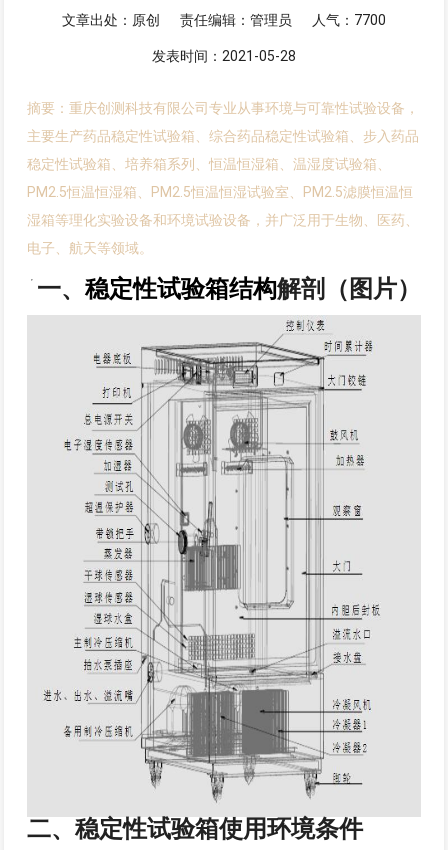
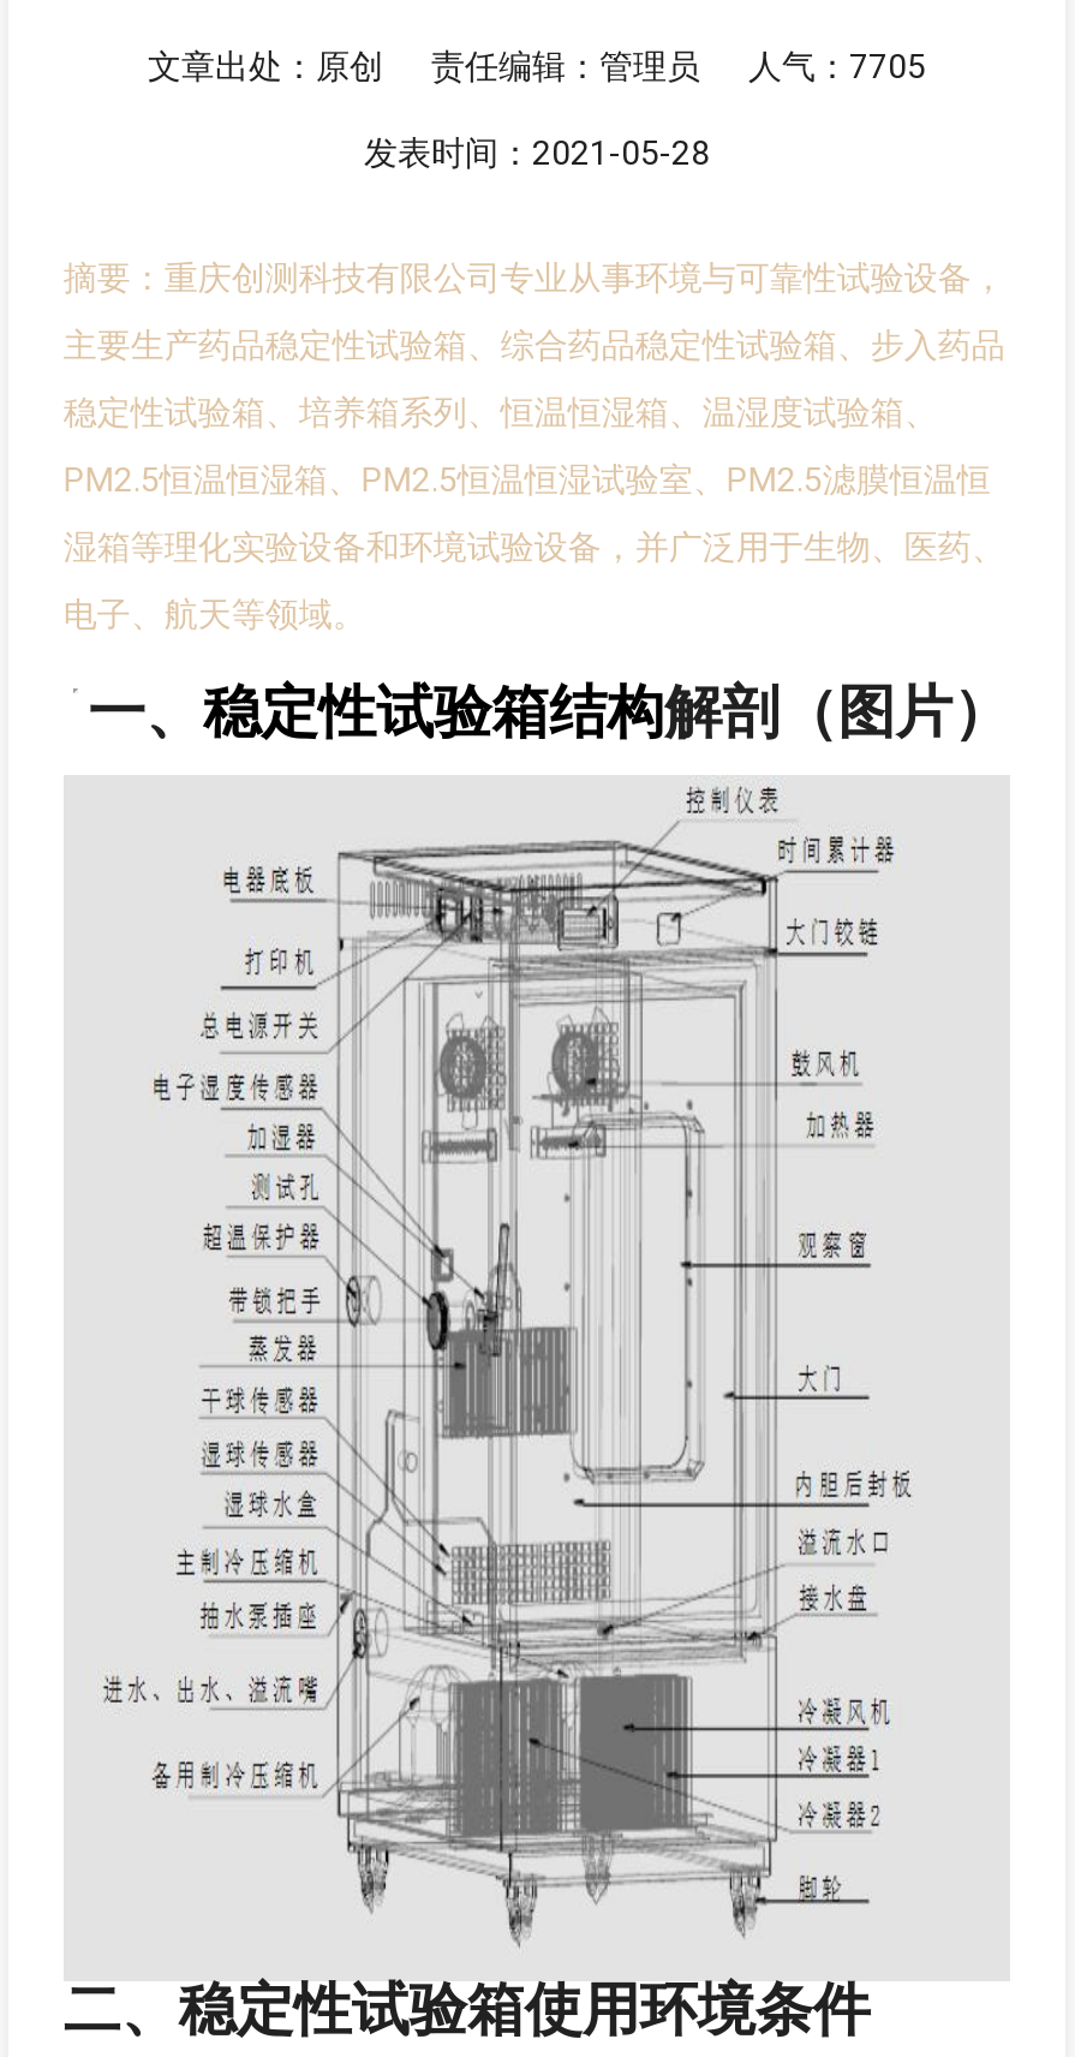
- 文章出处：原创 责任编辑：管理员 人气：7700
+ 文章出处：原创 责任编辑：管理员 人气：7705
